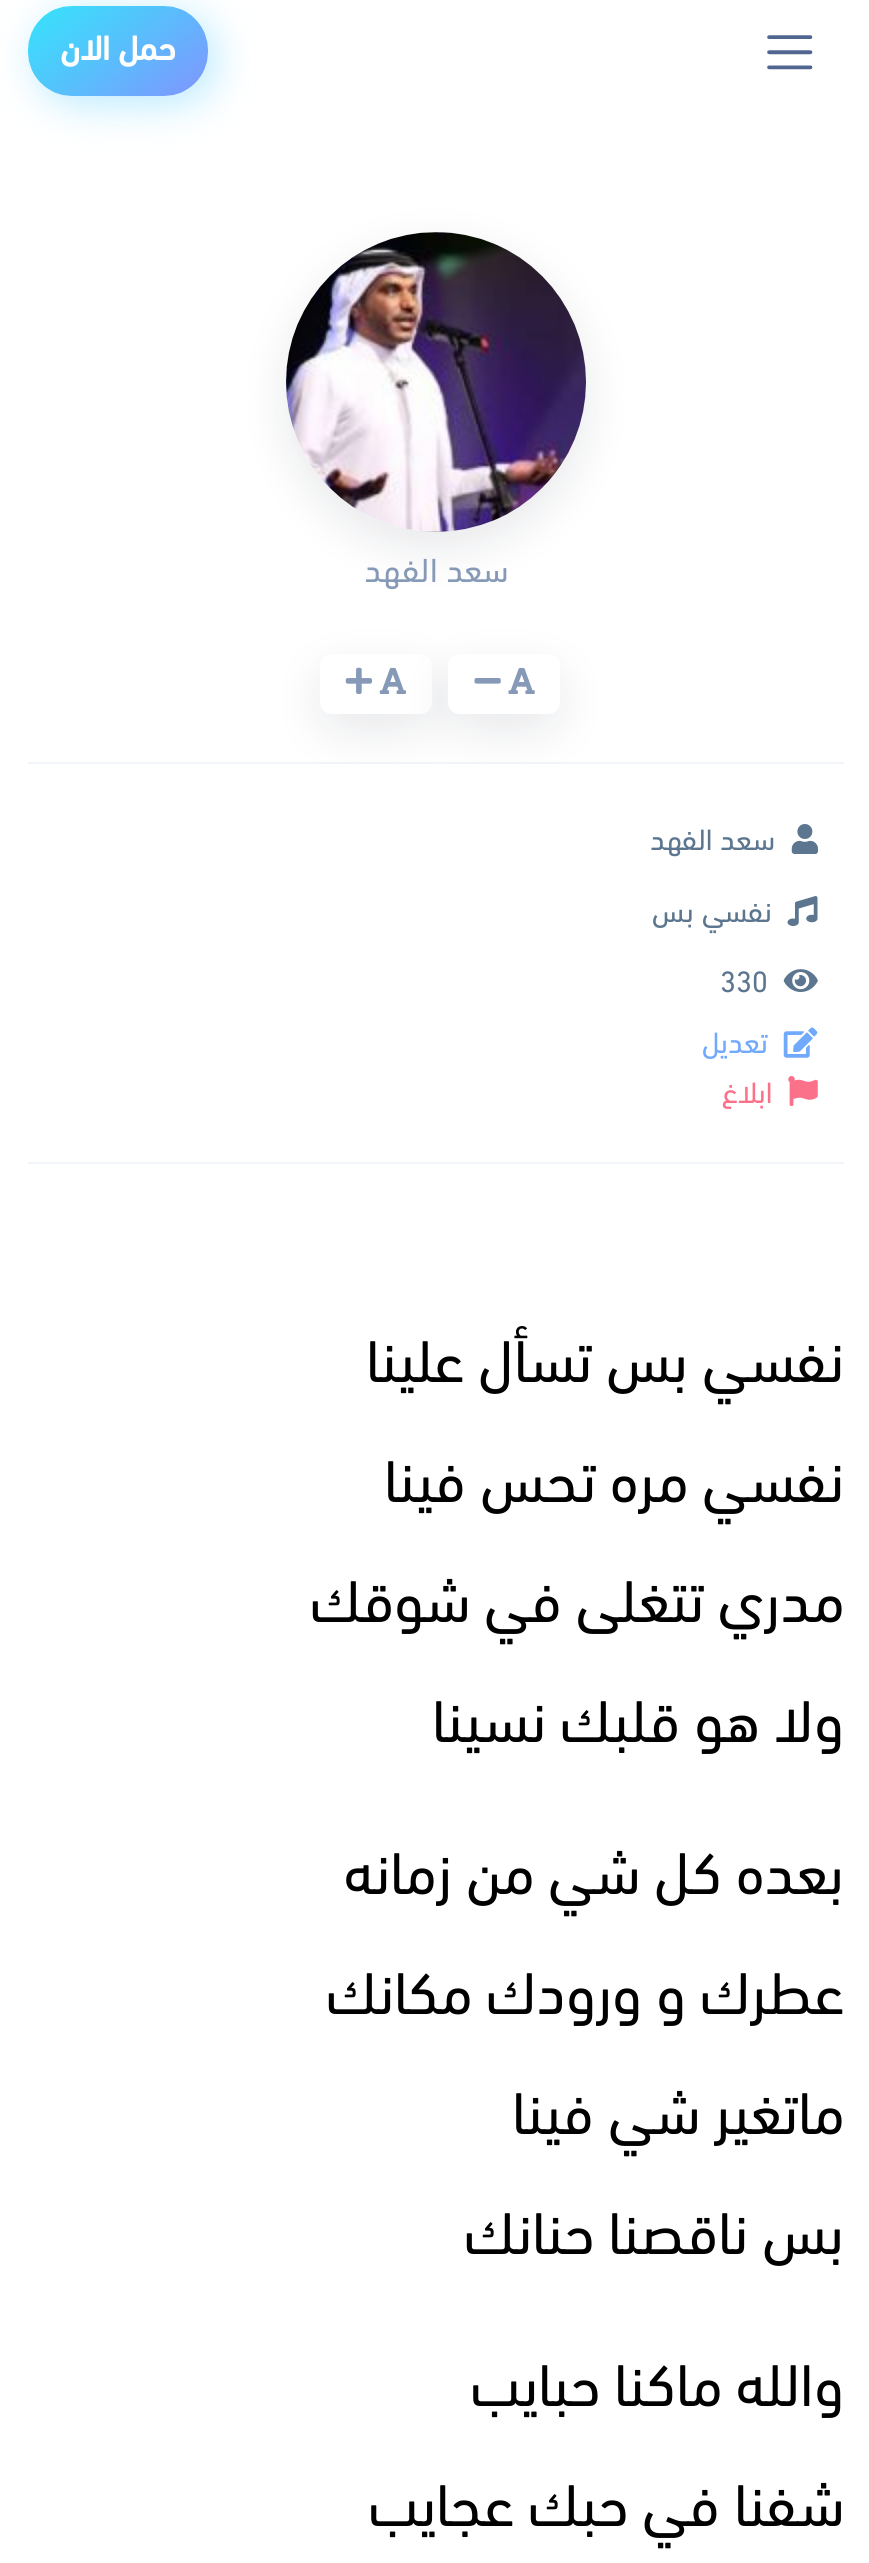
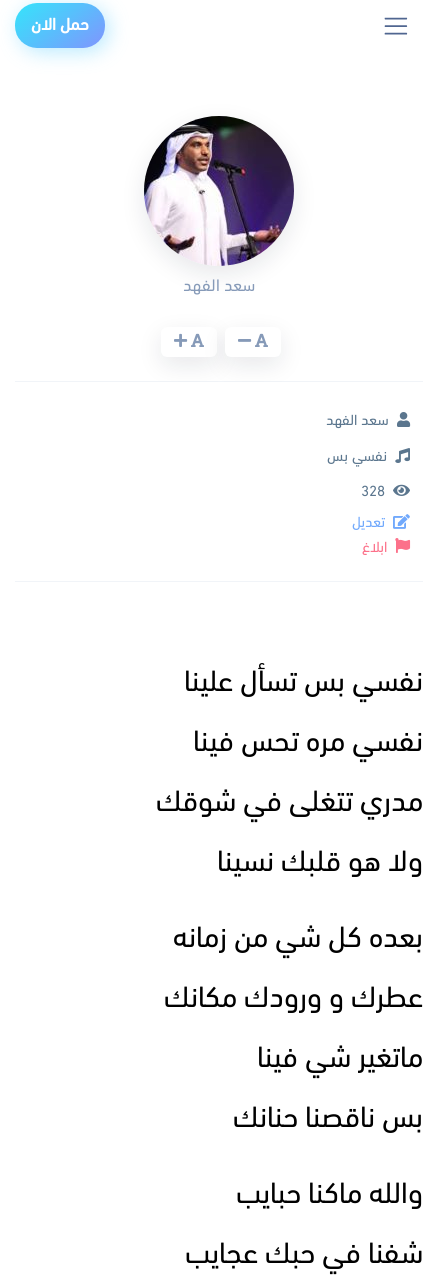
- 330
+ 328
